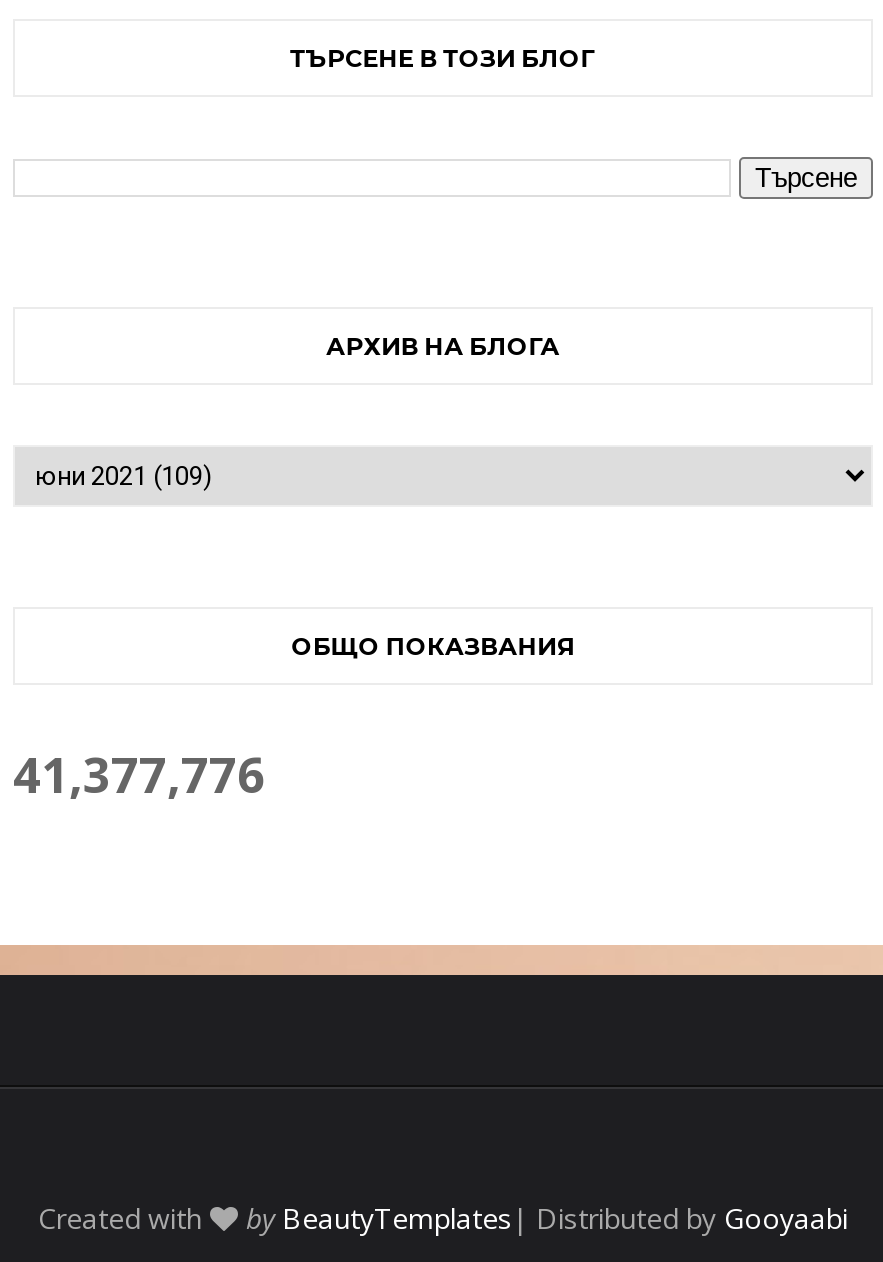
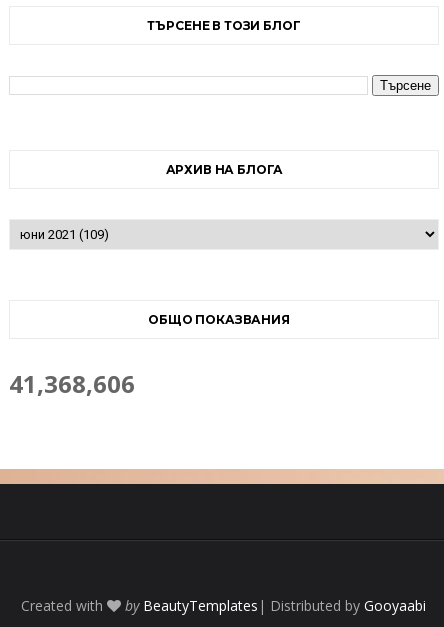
- 41,377,776
+ 41,368,606
